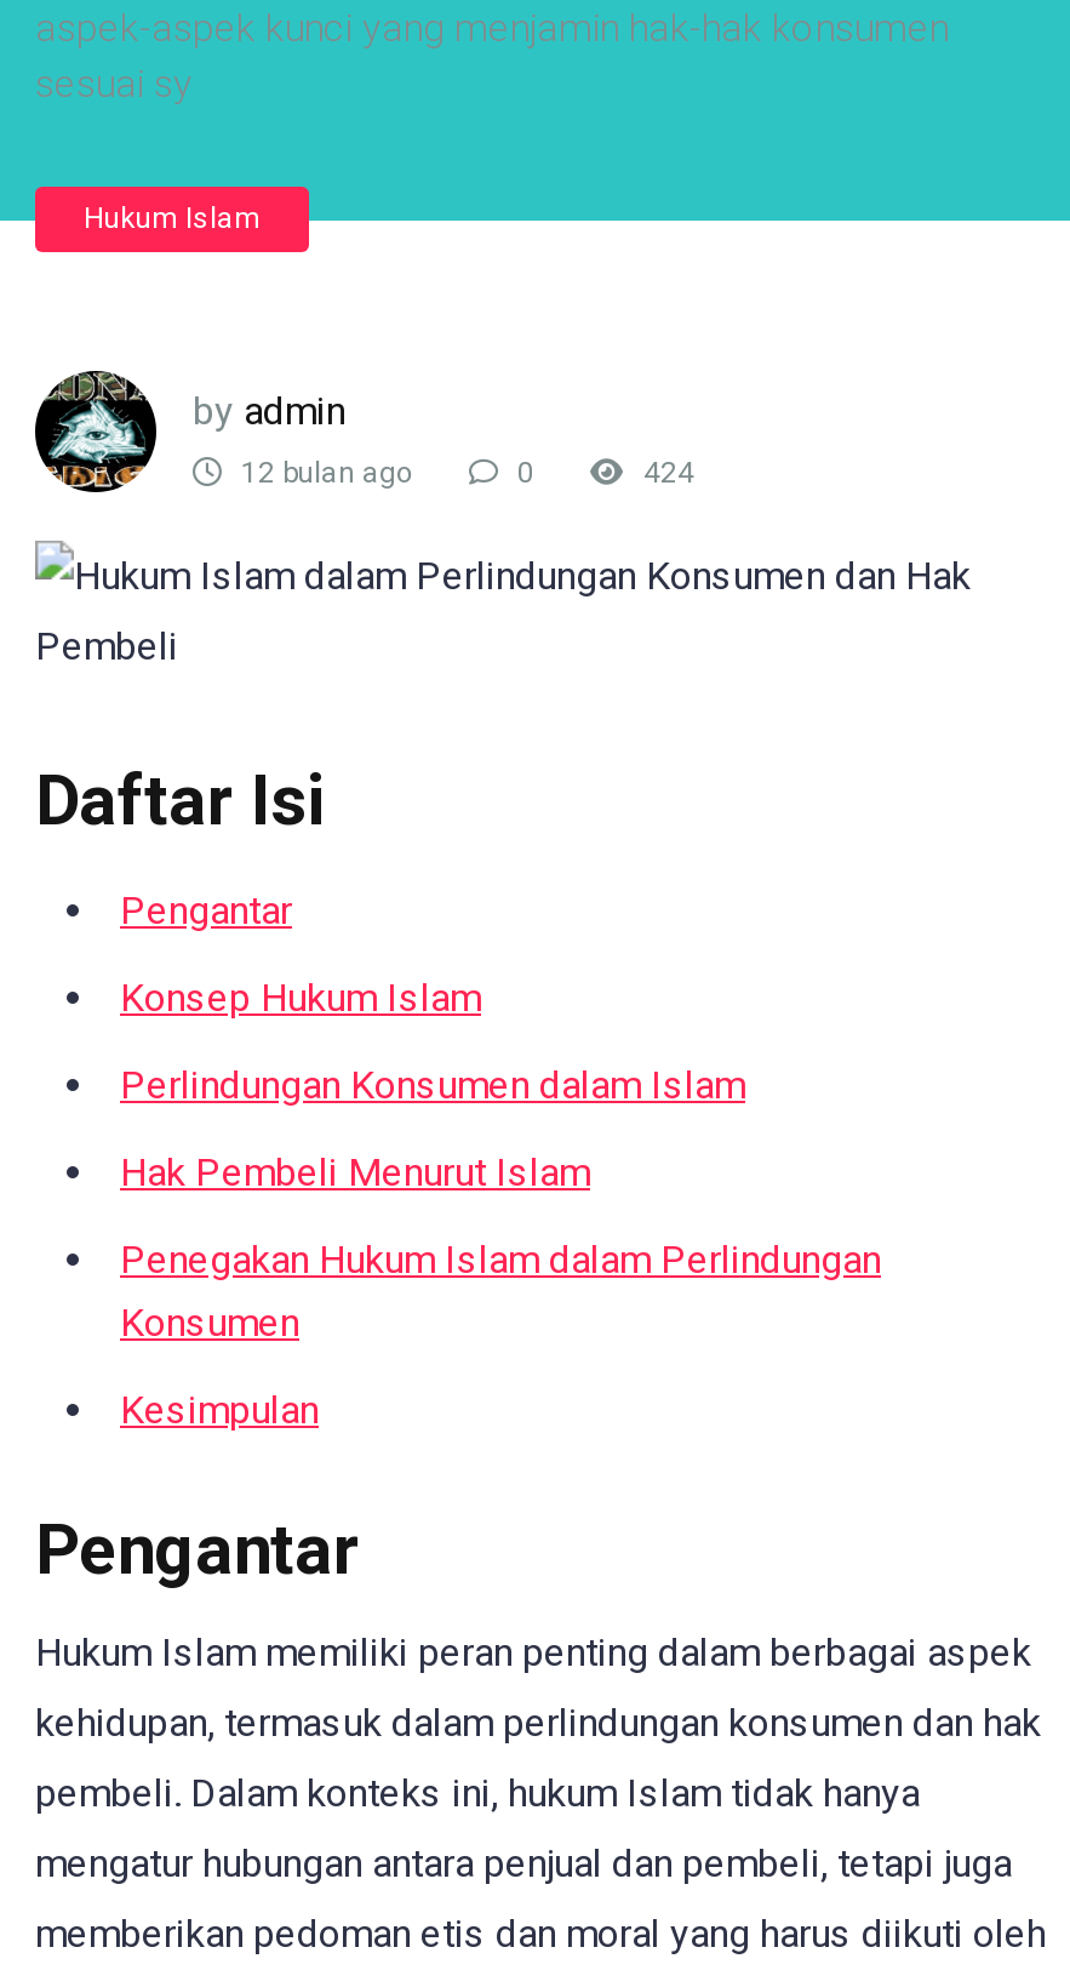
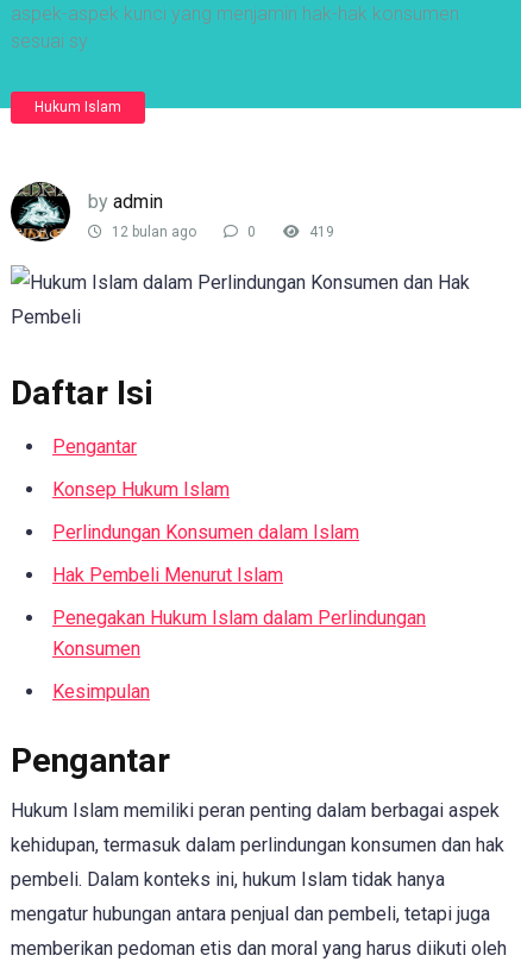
- 424
+ 419
